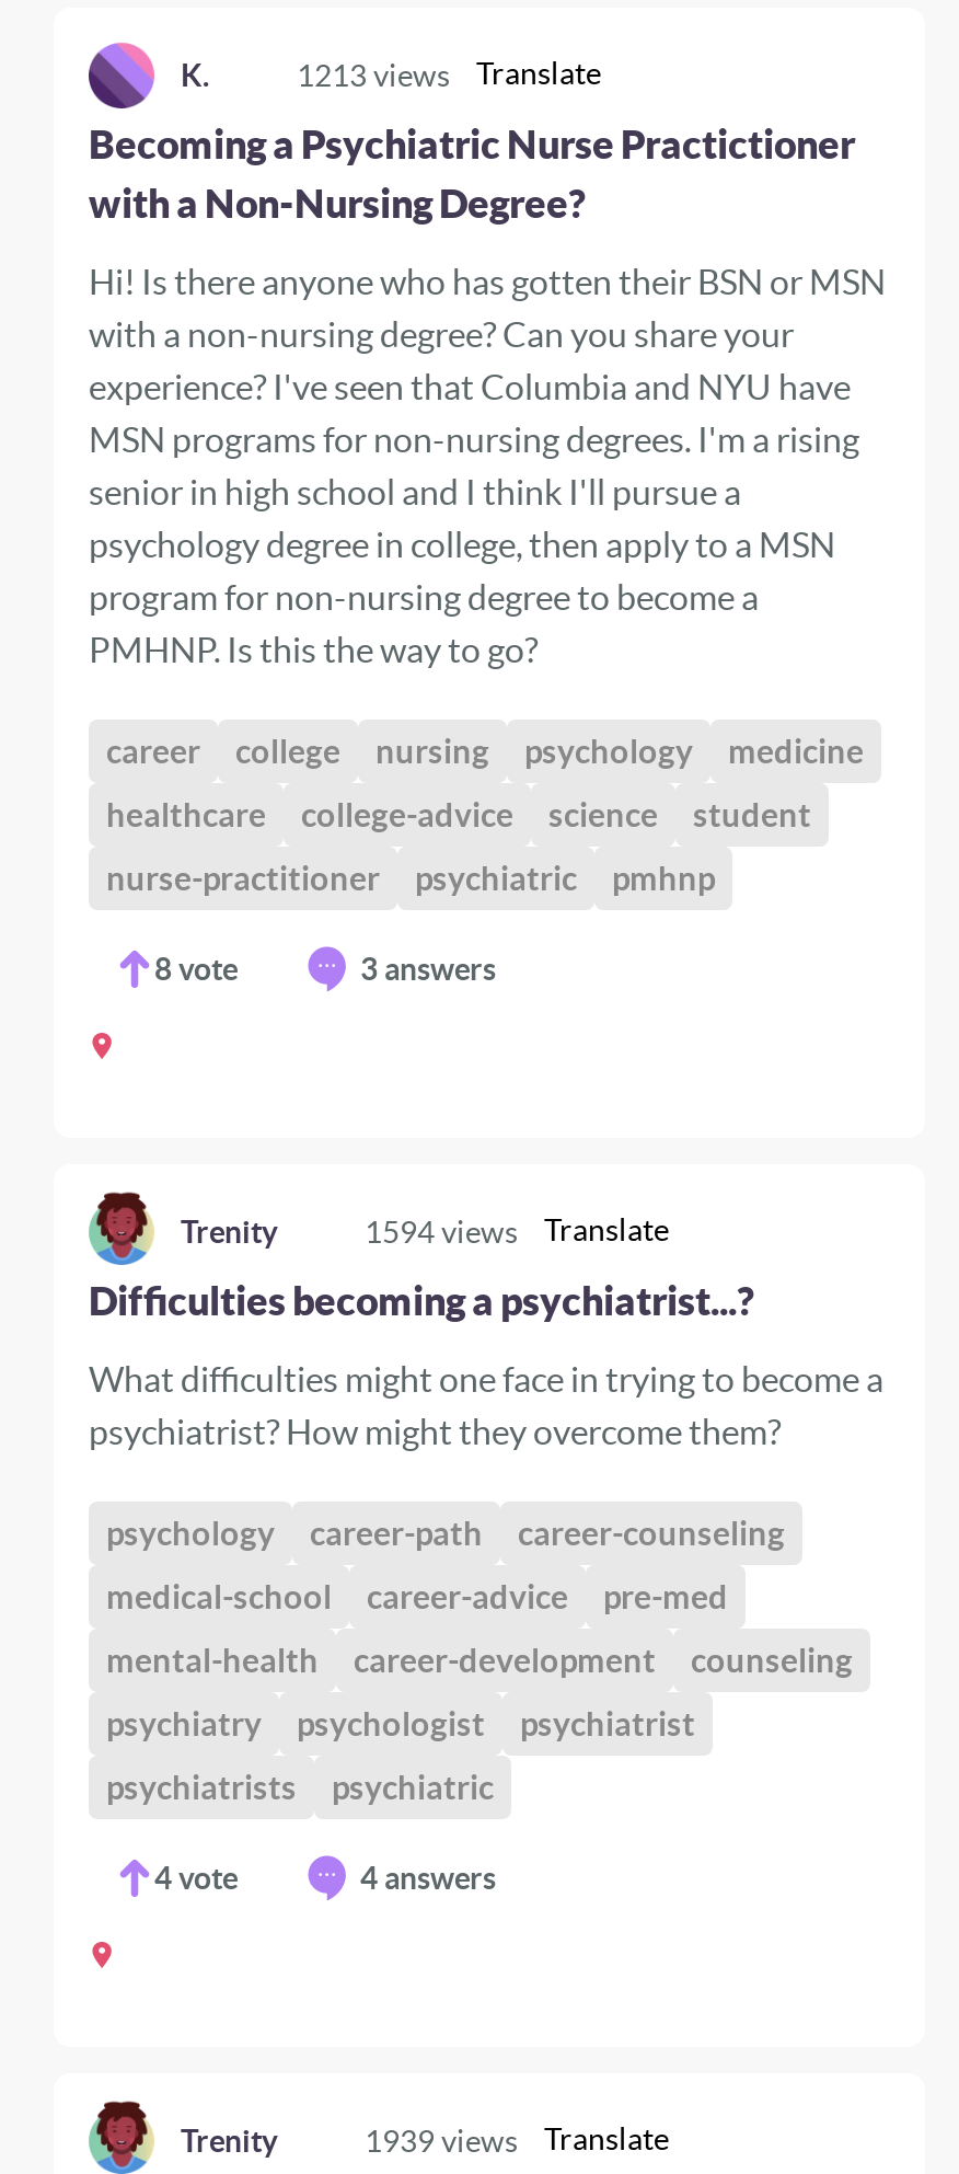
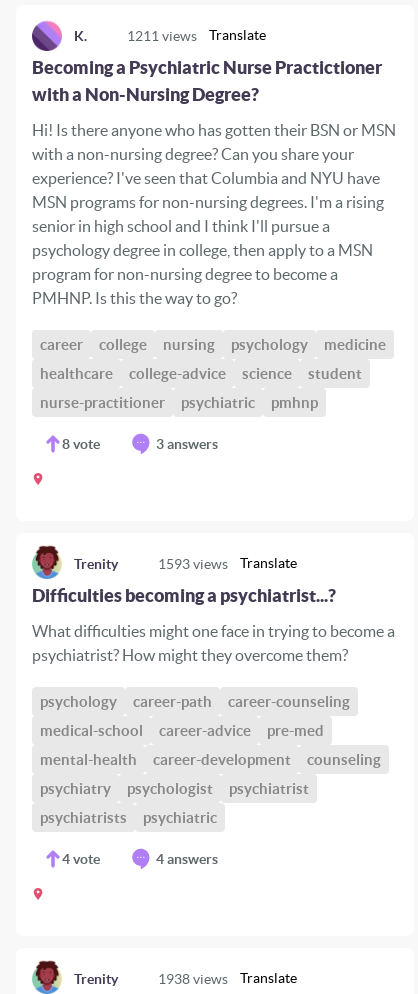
- 1213 views Translate
+ 1211 views Translate

- 1594 views Translate
+ 1593 views Translate

- 1939 views Translate
+ 1938 views Translate
